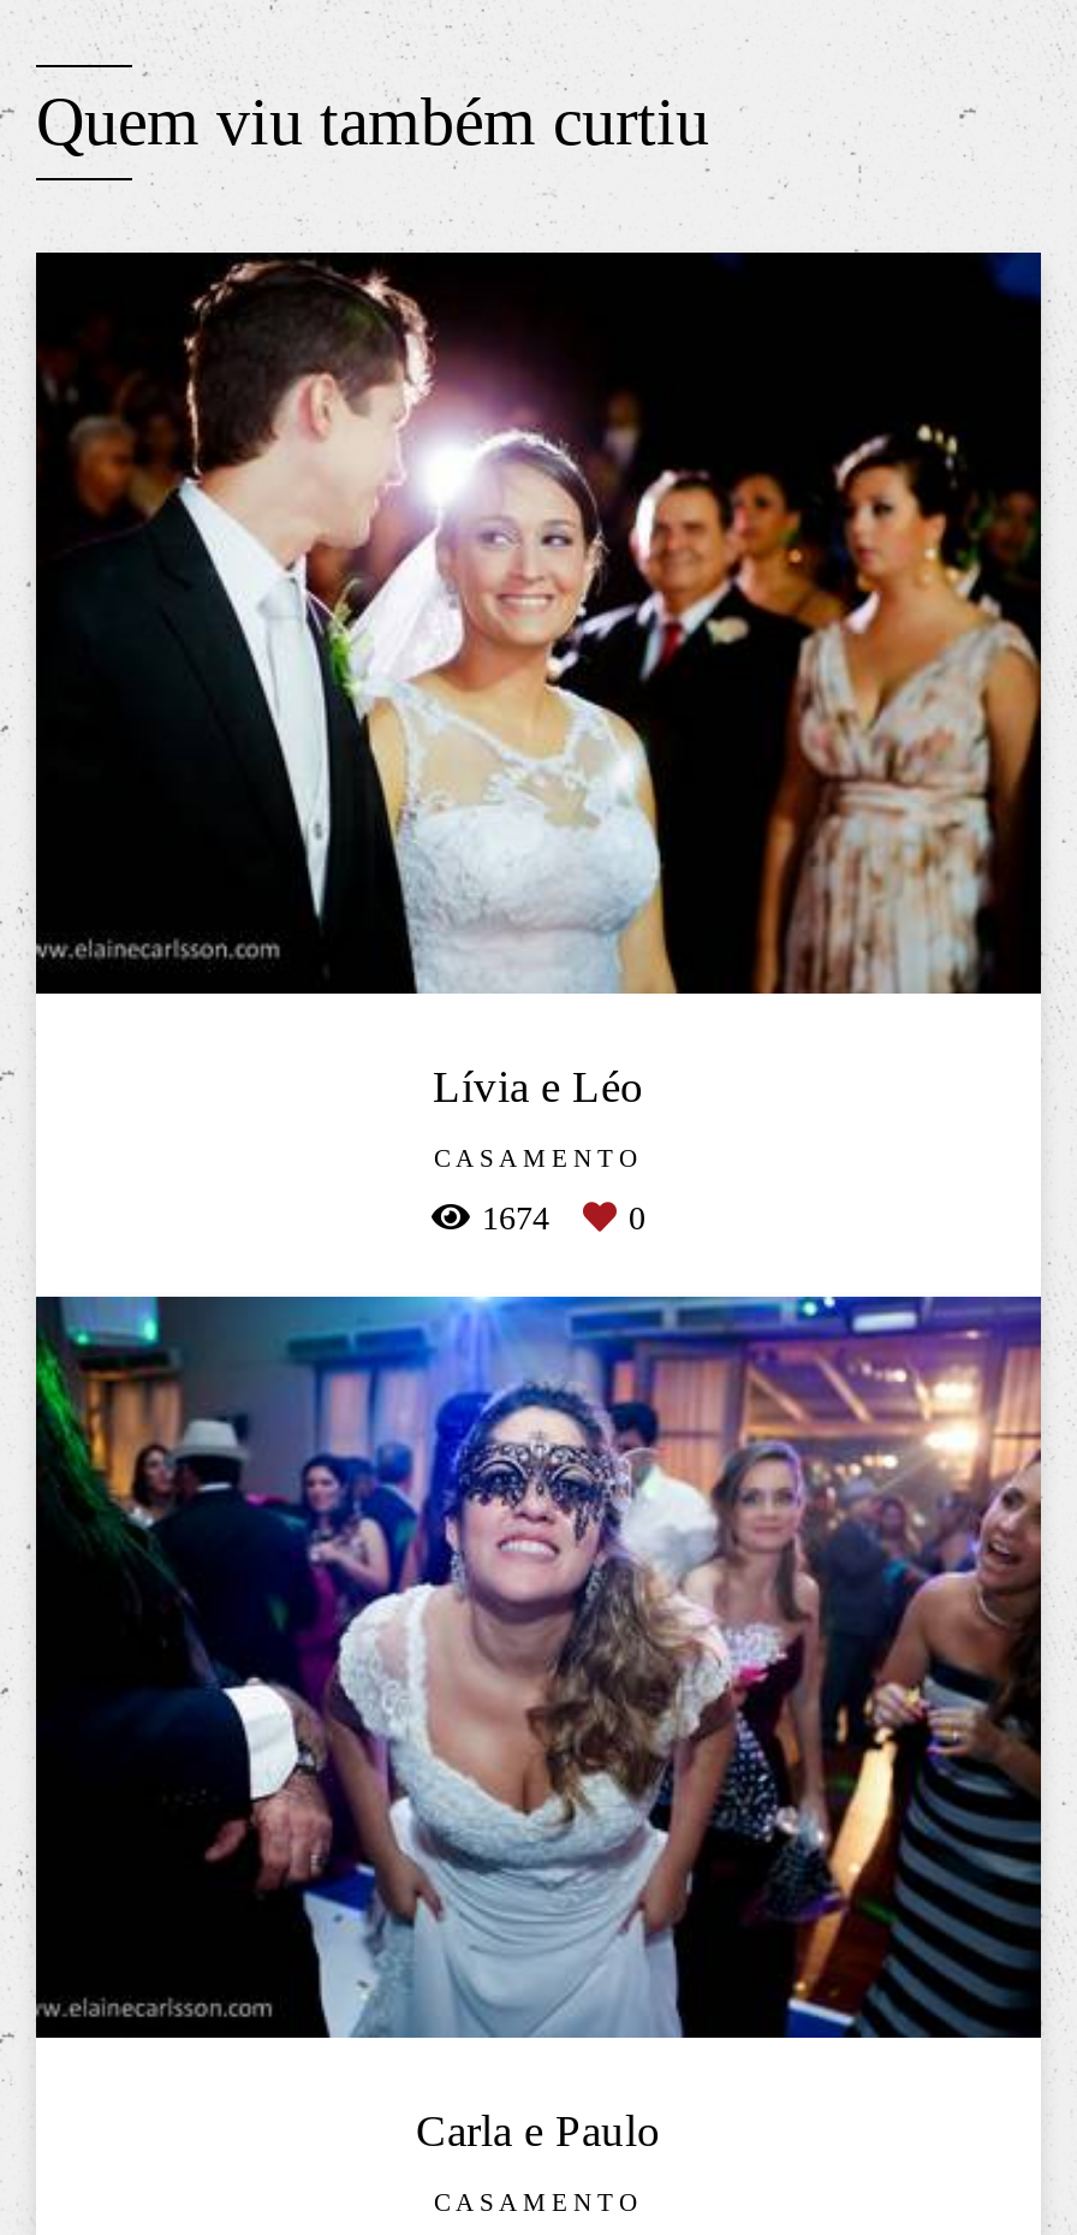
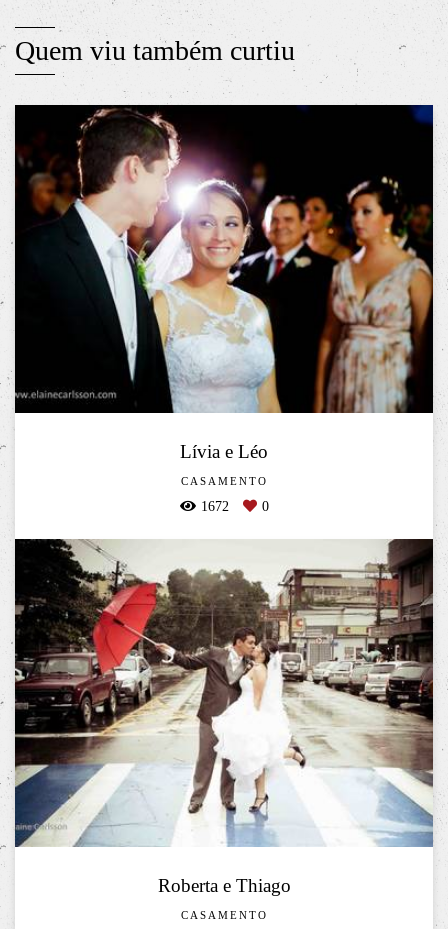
- 1674
+ 1672

- [image]
- Carla e Paulo
+ [image]
+ Roberta e Thiago
